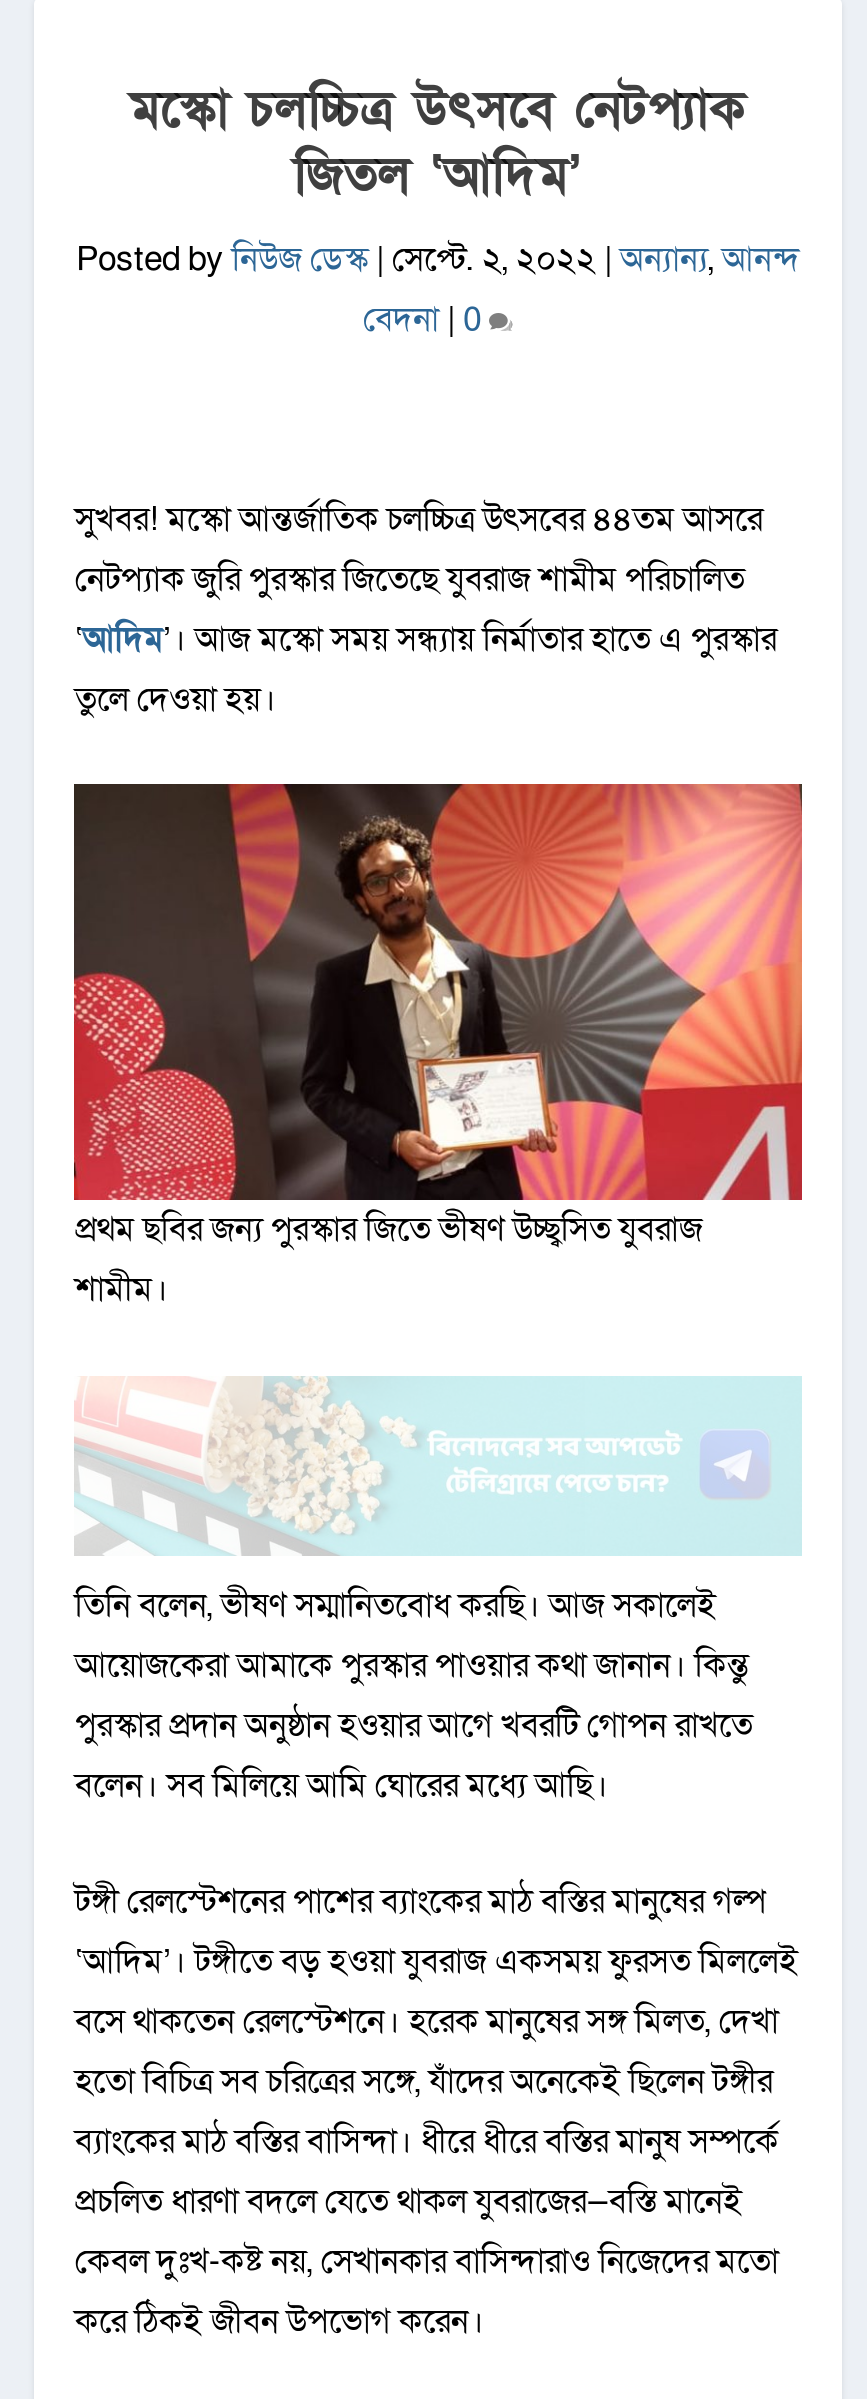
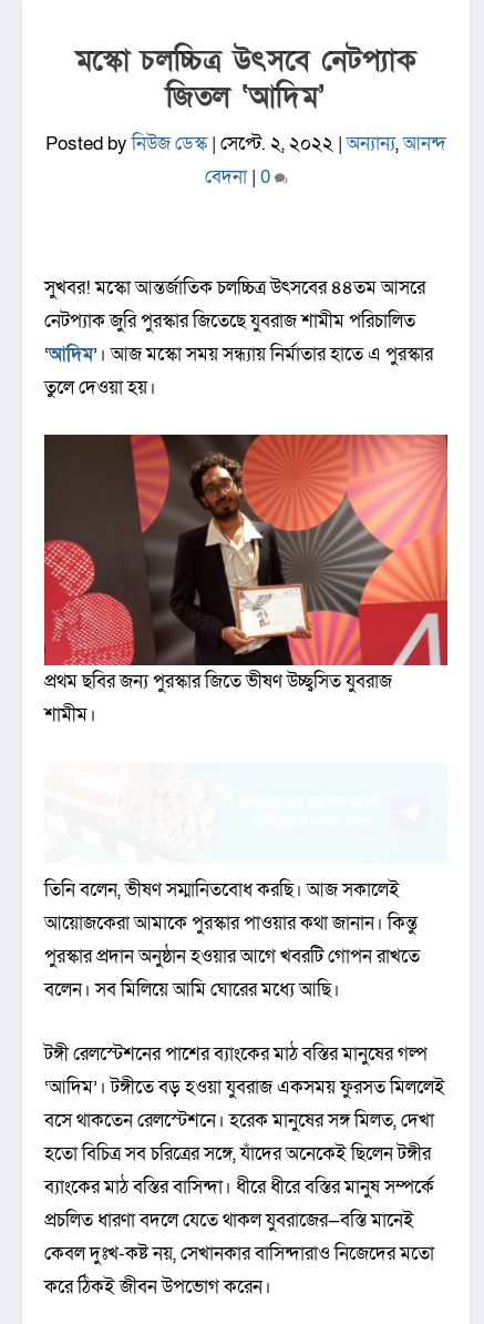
- [image]
